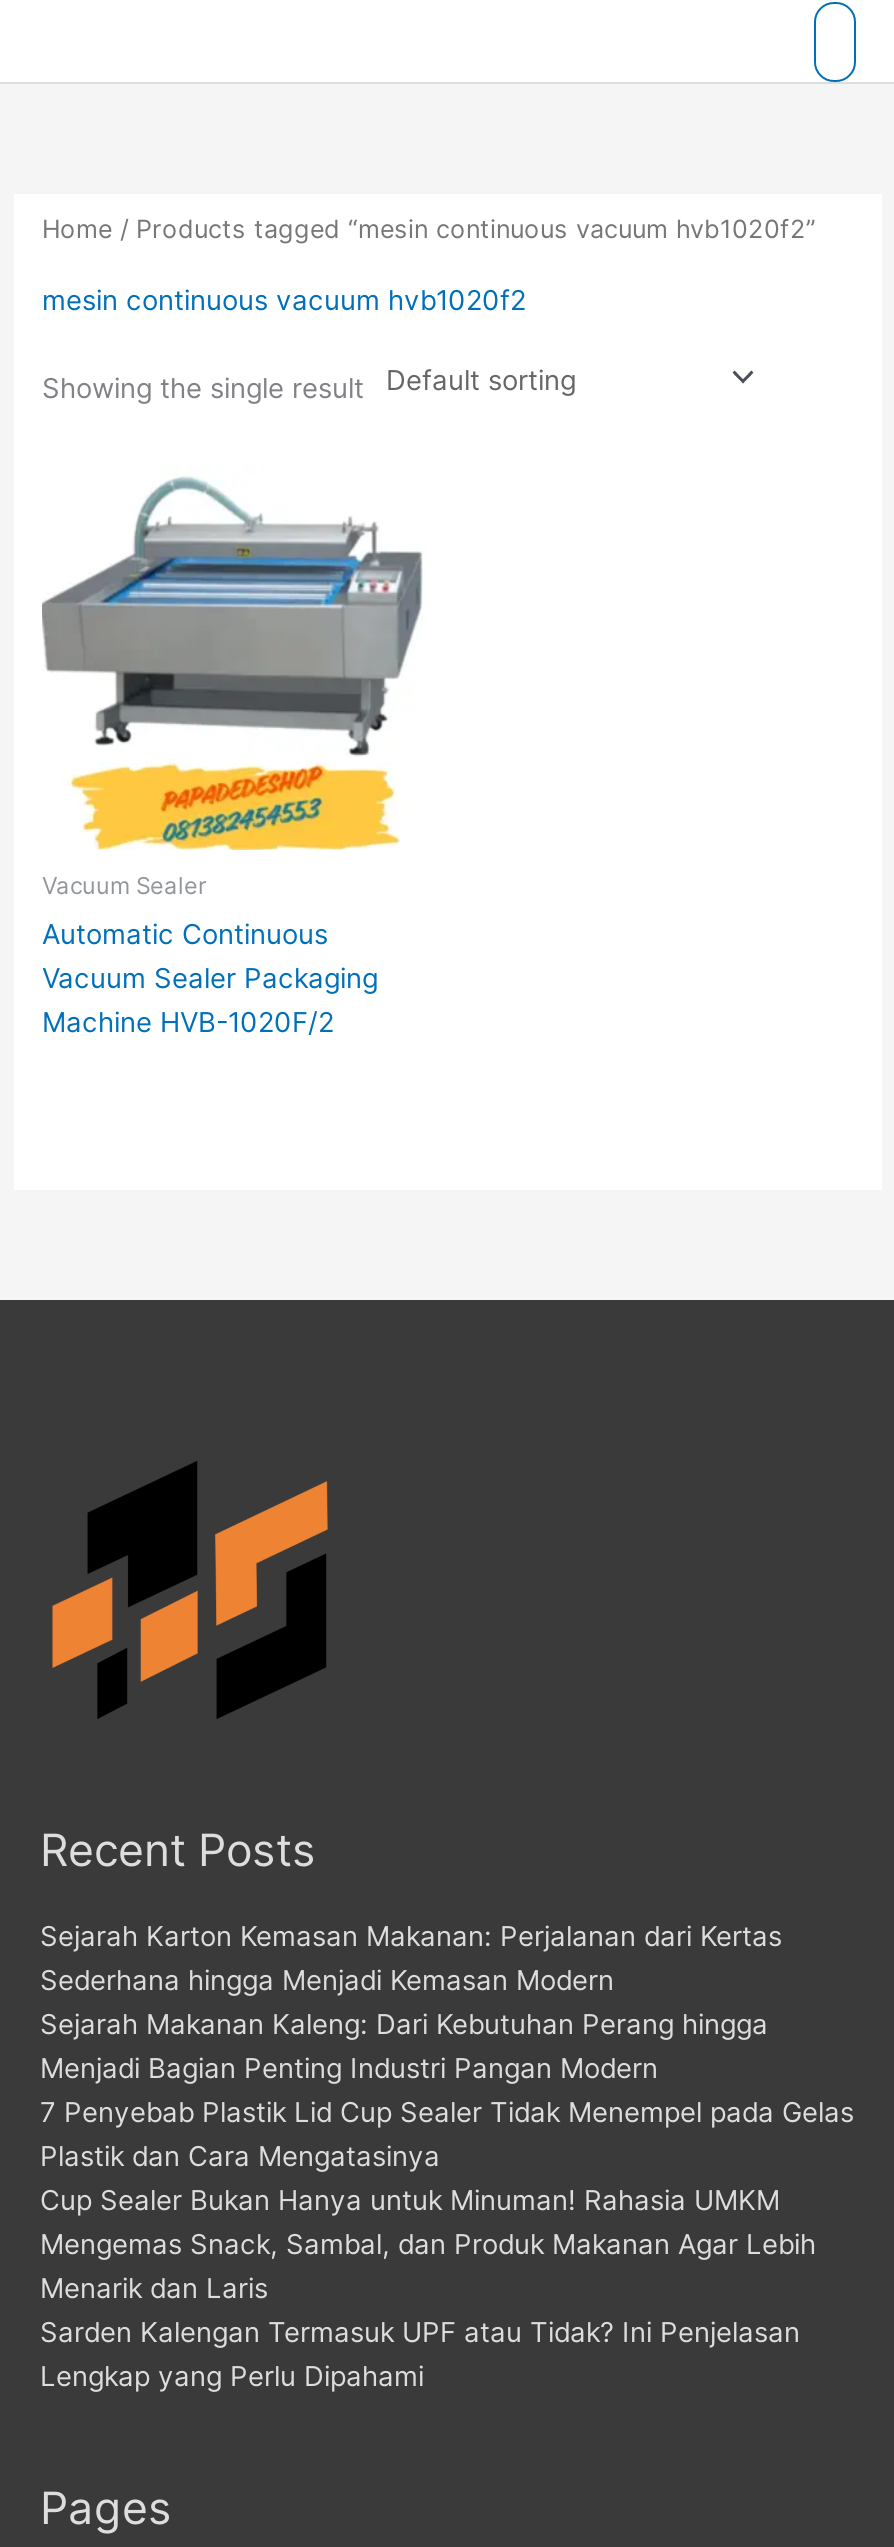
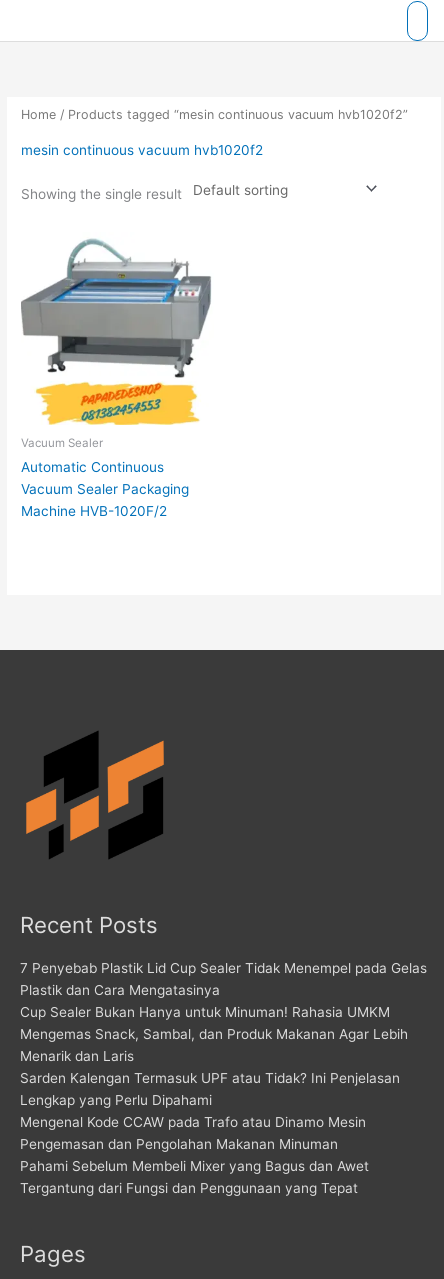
- Sejarah Karton Kemasan Makanan: Perjalanan dari Kertas
- Sederhana hingga Menjadi Kemasan Modern
- Sejarah Makanan Kaleng: Dari Kebutuhan Perang hingga
- Menjadi Bagian Penting Industri Pangan Modern

moved up: 7 Penyebab Plastik Lid Cup Sealer Tidak Menempel pada Gelas | Plastik dan Cara Mengatasinya | Cup Sealer Bukan Hanya untuk Minuman! Rahasia UMKM | Mengemas Snack, Sambal, dan Produk Makanan Agar Lebih | Menarik dan Laris | Sarden Kalengan Termasuk UPF atau Tidak? Ini Penjelasan | Lengkap yang Perlu Dipahami

+ Mengenal Kode CCAW pada Trafo atau Dinamo Mesin
+ Pengemasan dan Pengolahan Makanan Minuman
+ Pahami Sebelum Membeli Mixer yang Bagus dan Awet
+ Tergantung dari Fungsi dan Penggunaan yang Tepat
